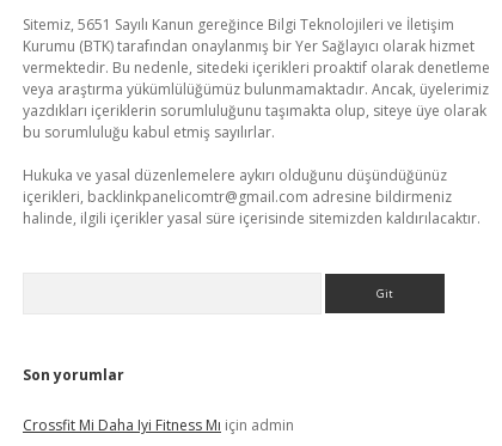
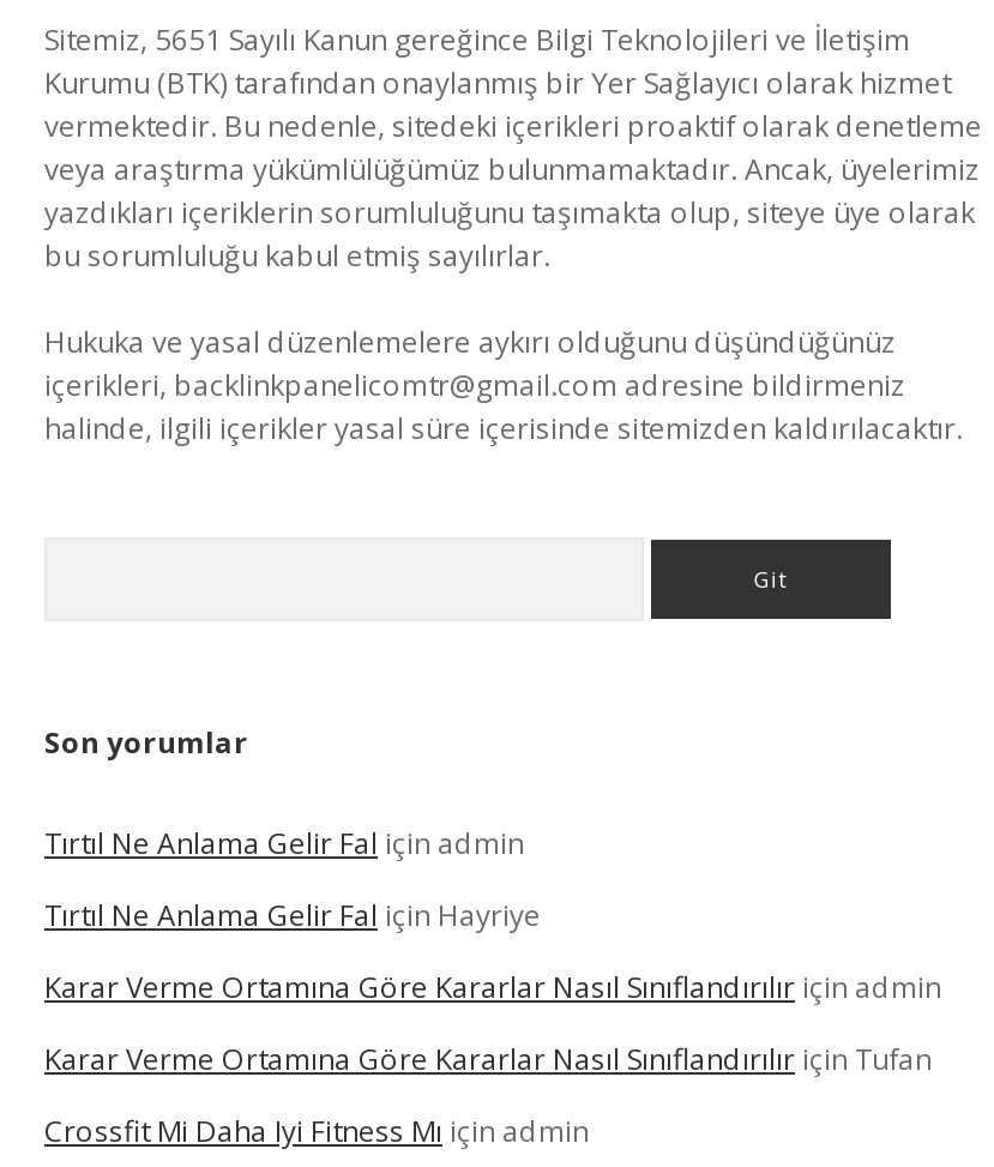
+ Tırtıl Ne Anlama Gelir Fal için admin
+ Tırtıl Ne Anlama Gelir Fal için Hayriye
+ Karar Verme Ortamına Göre Kararlar Nasıl Sınıflandırılır için admin
+ Karar Verme Ortamına Göre Kararlar Nasıl Sınıflandırılır için Tufan
